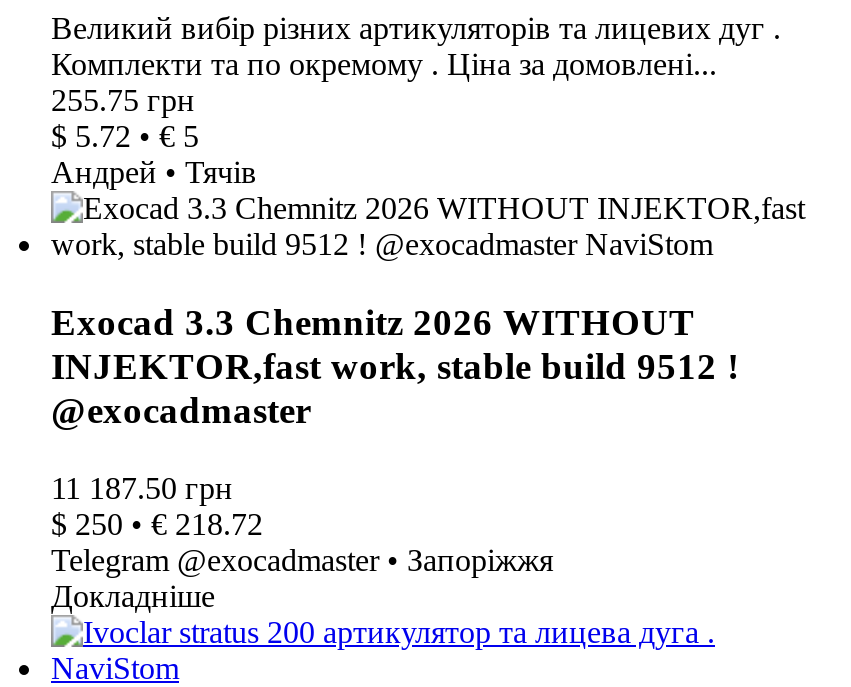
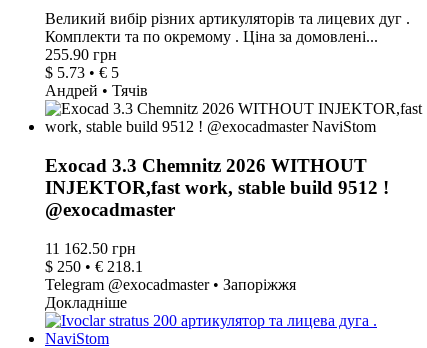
- 255.75 грн
+ 255.90 грн

- $ 5.72 • € 5
+ $ 5.73 • € 5

- 11 187.50 грн
+ 11 162.50 грн

- $ 250 • € 218.72
+ $ 250 • € 218.1
